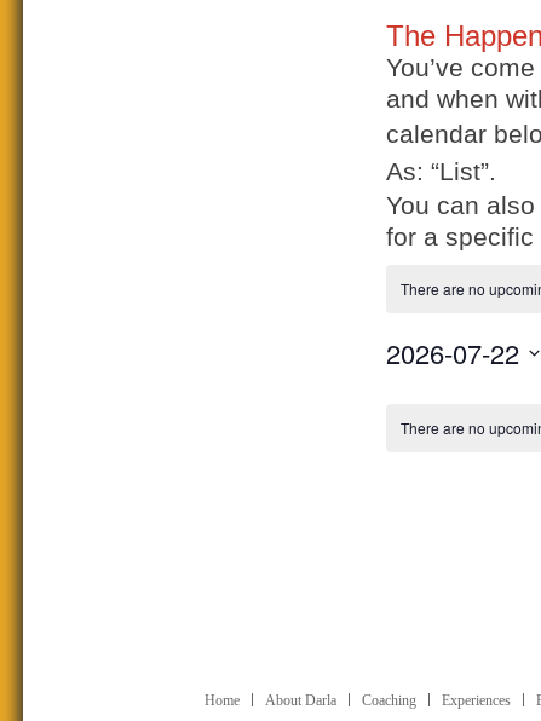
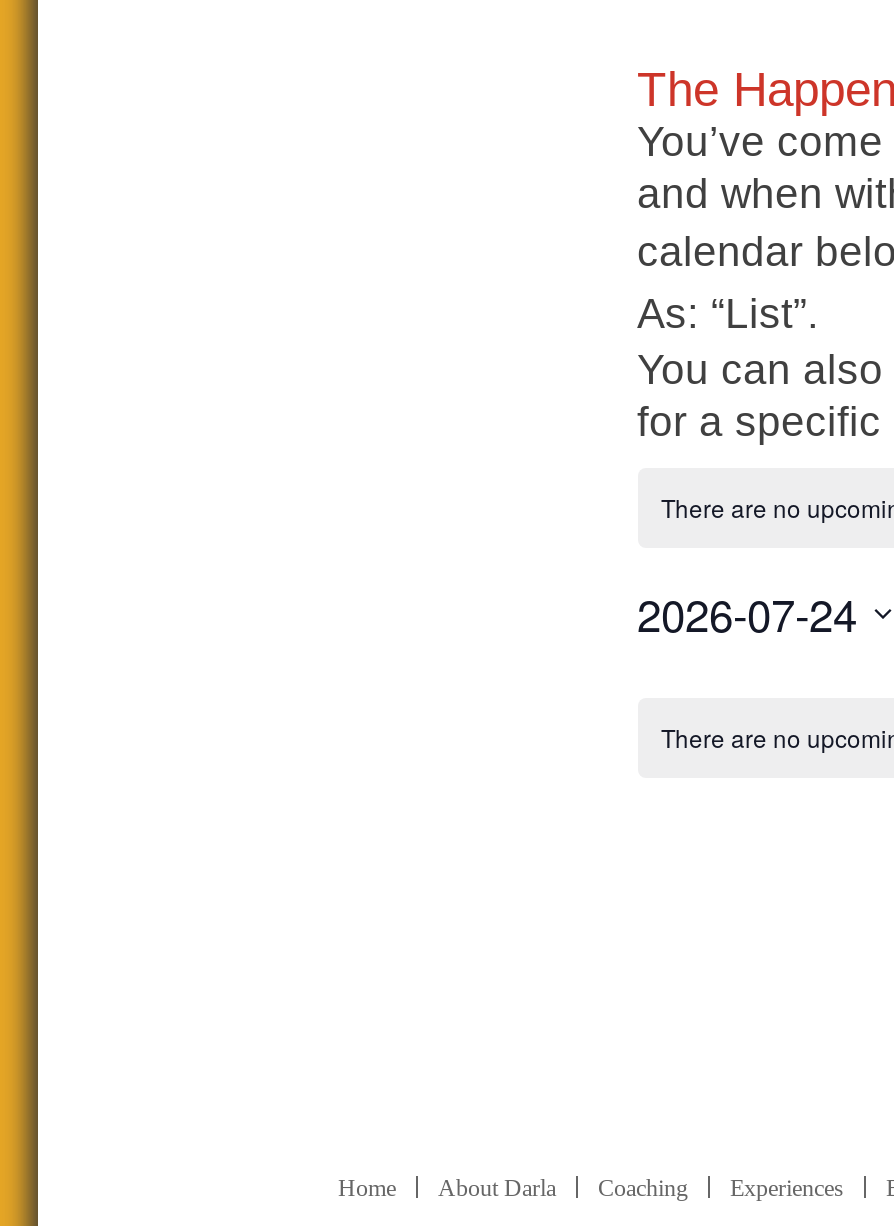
- 2026-07-22
+ 2026-07-24
